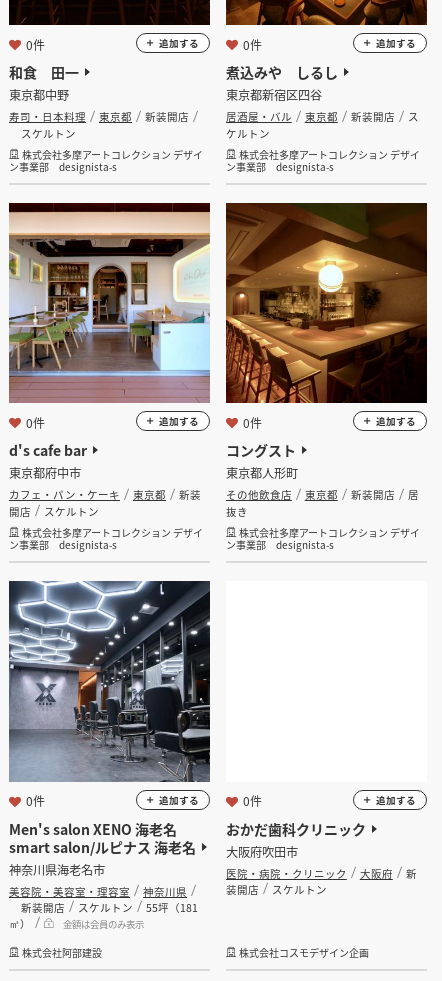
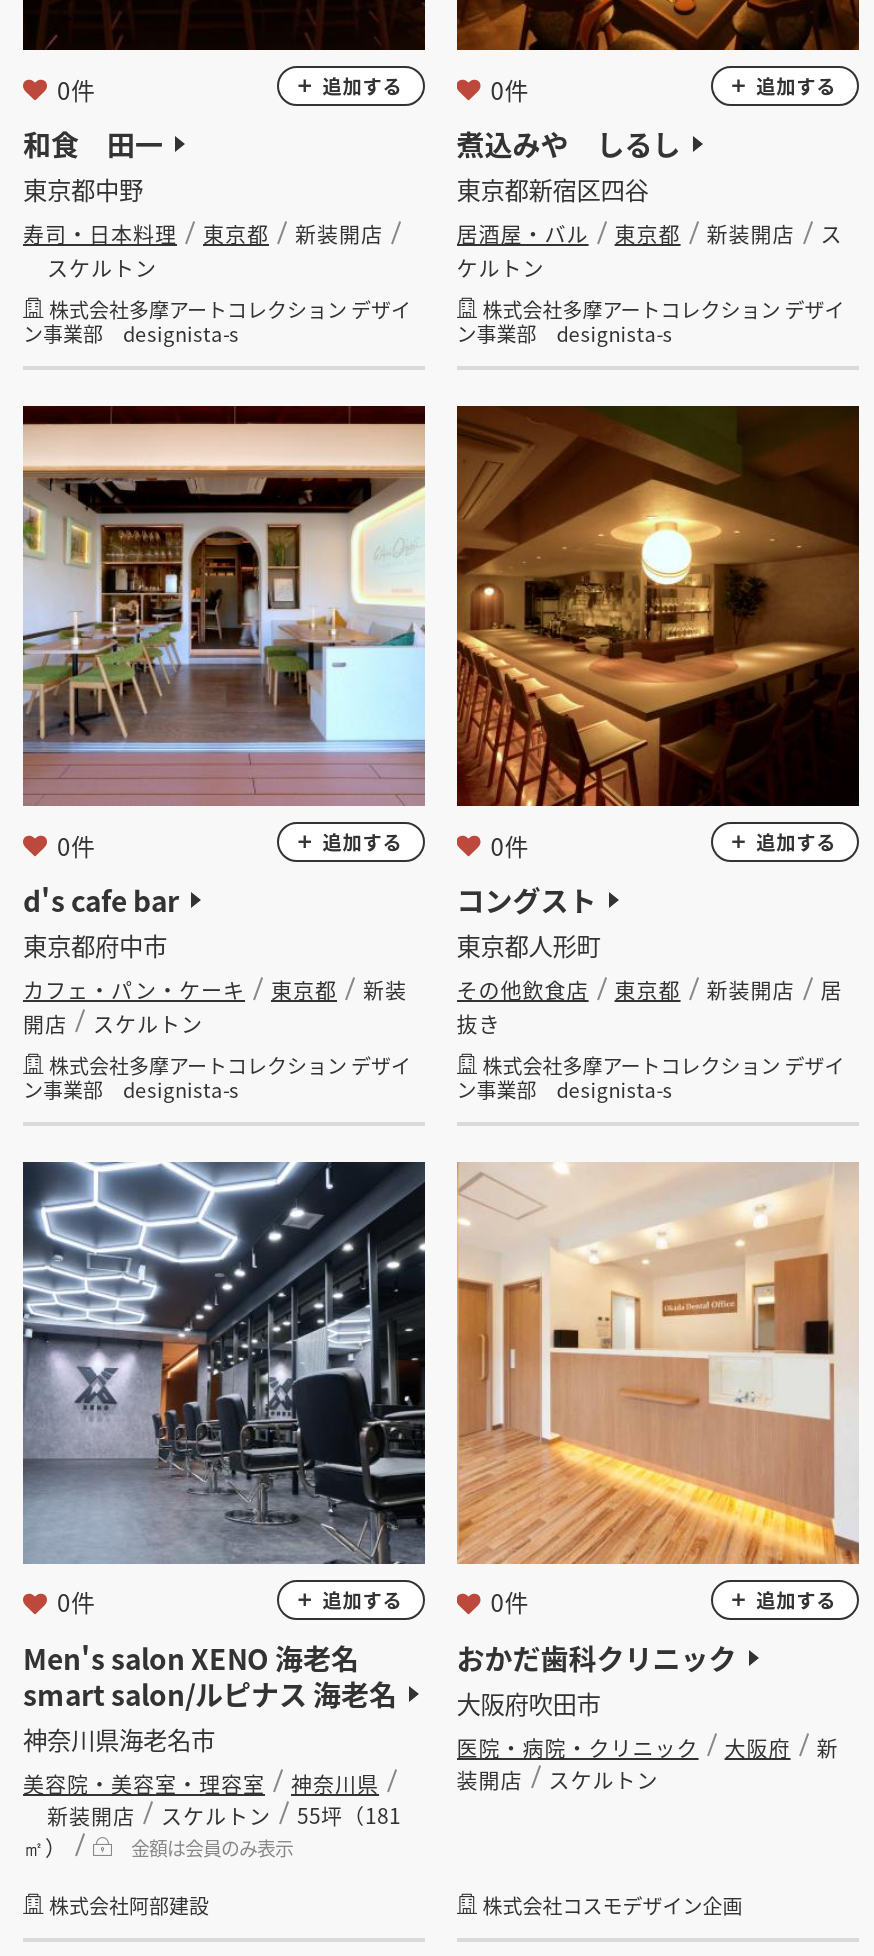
+ [image]
